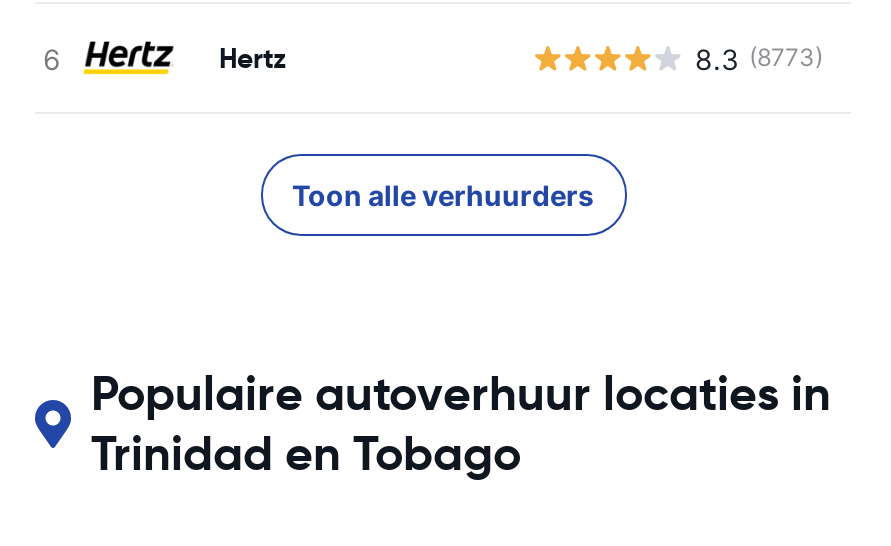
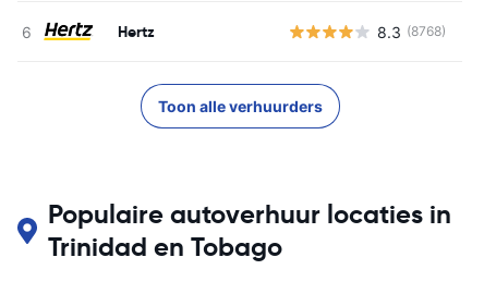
- 8.3 (8773)
+ 8.3 (8768)
